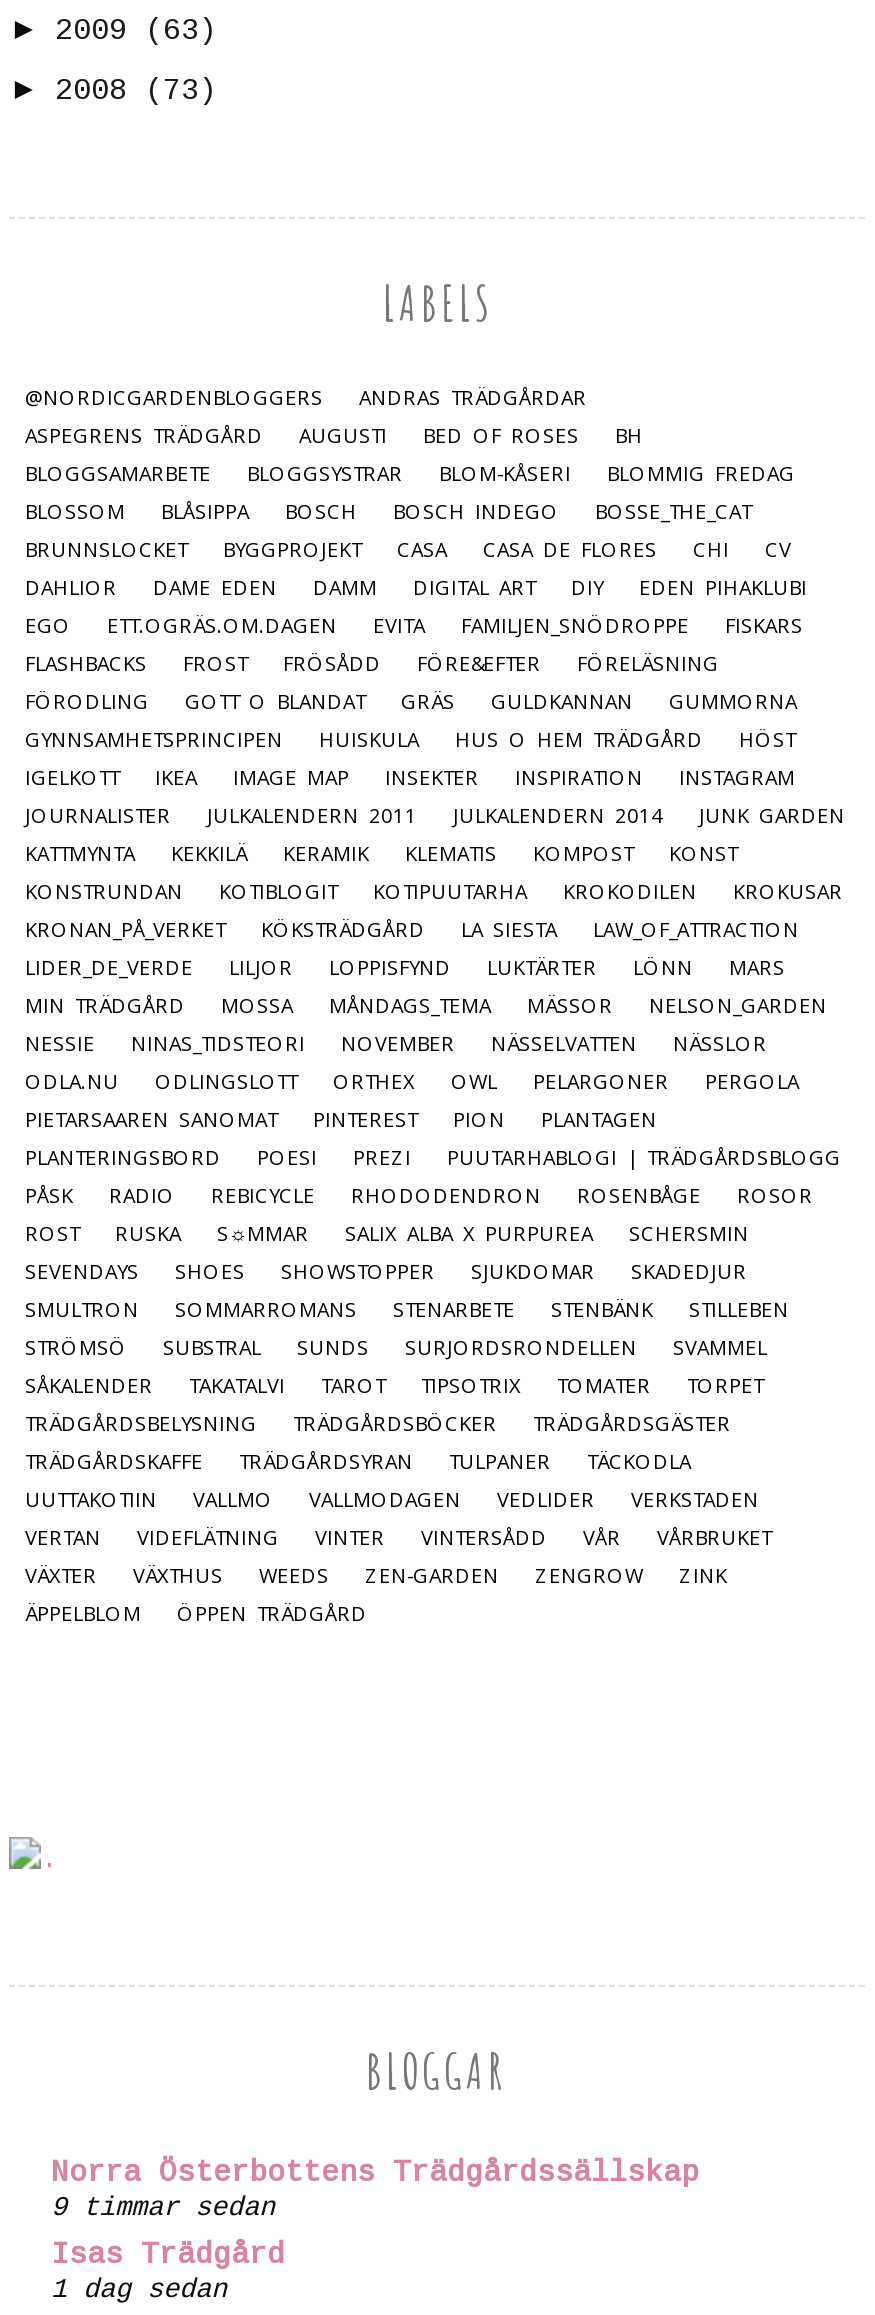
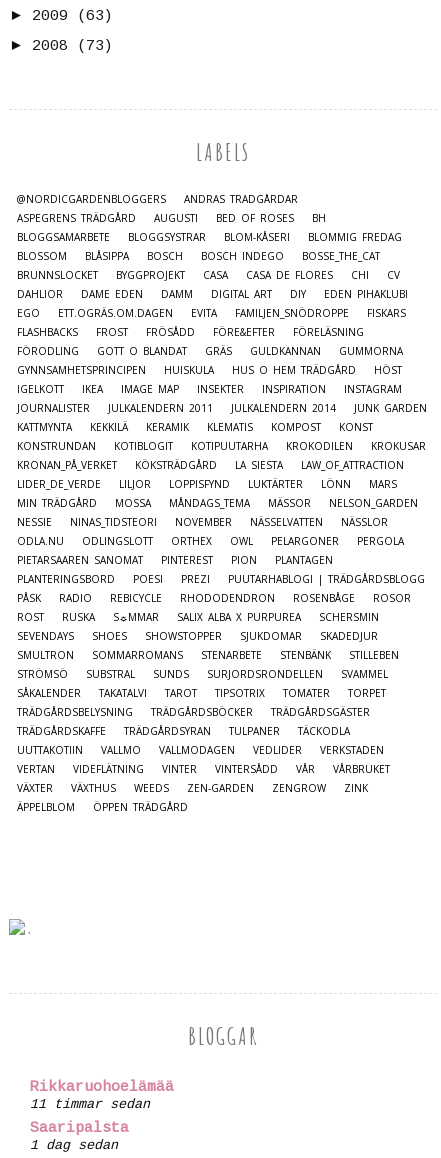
- Norra Österbottens Trädgårdssällskap
- 9 timmar sedan
+ Rikkaruohoelämää
+ 11 timmar sedan

- Isas Trädgård
+ Saaripalsta
